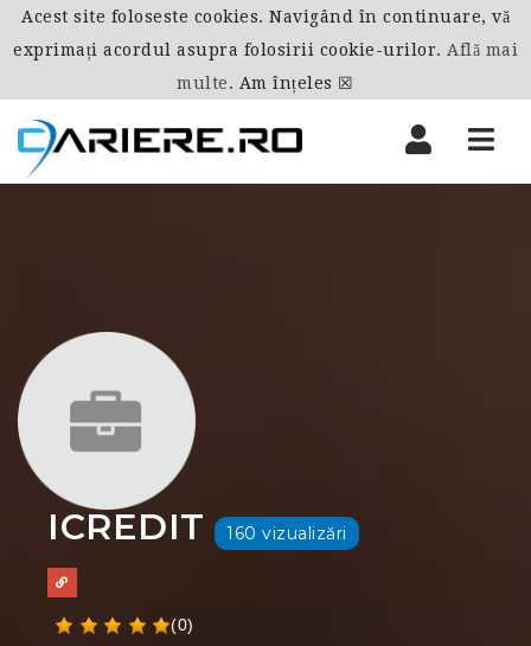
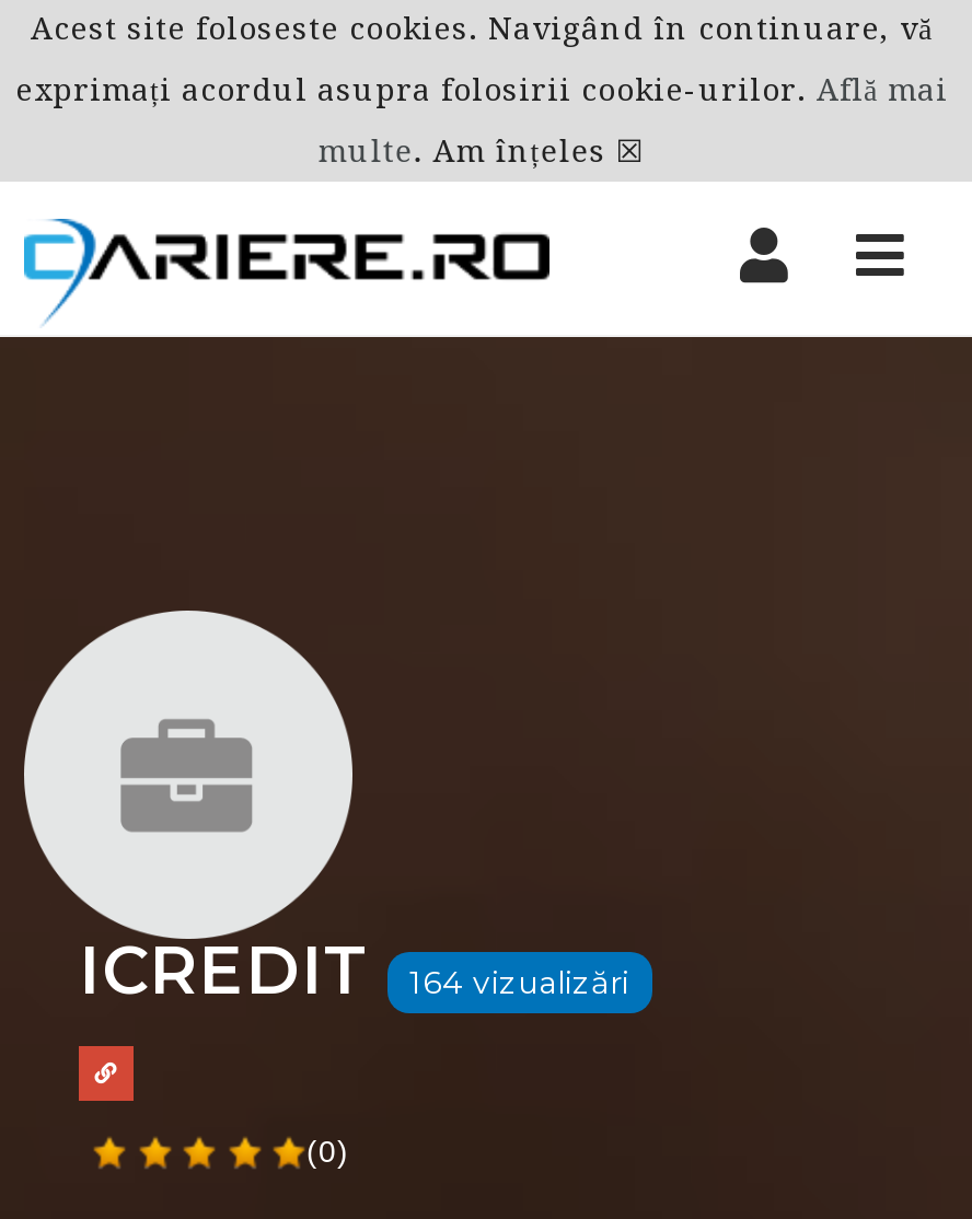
- ICREDIT 160 vizualizări
+ ICREDIT 164 vizualizări
